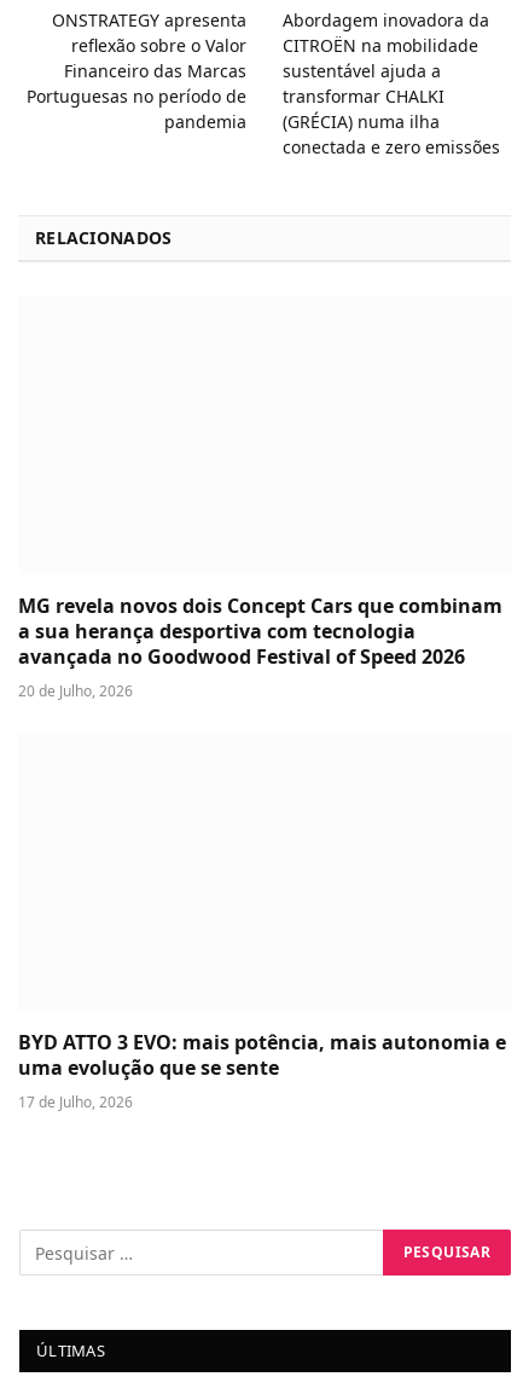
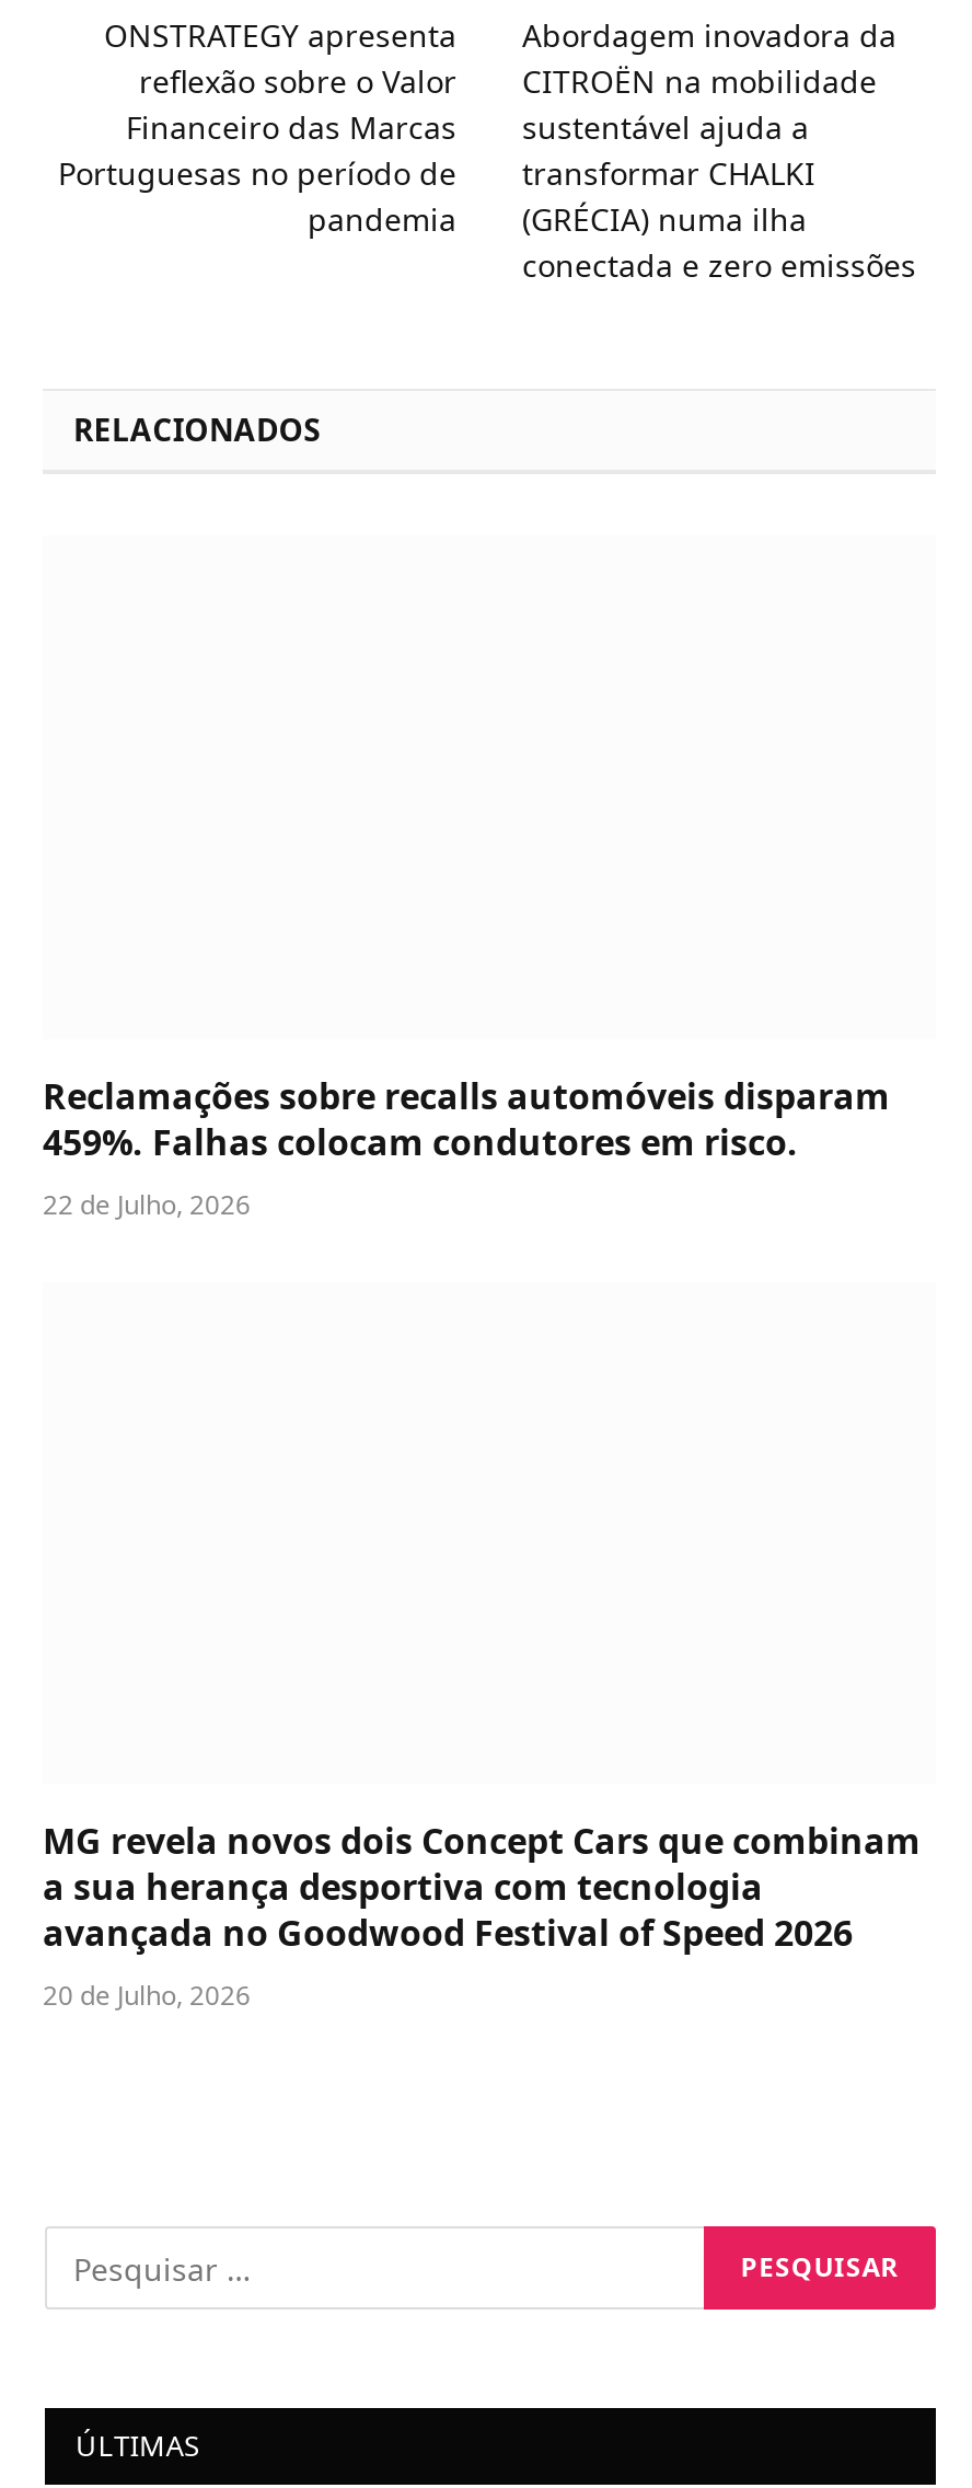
+ Reclamações sobre recalls automóveis disparam
+ 459%. Falhas colocam condutores em risco.
+ 22 de Julho, 2026

moved down: MG revela novos dois Concept Cars que combinam | a sua herança desportiva com tecnologia | avançada no Goodwood Festival of Speed 2026 | 20 de Julho, 2026

- BYD ATTO 3 EVO: mais potência, mais autonomia e
- uma evolução que se sente
- 17 de Julho, 2026
